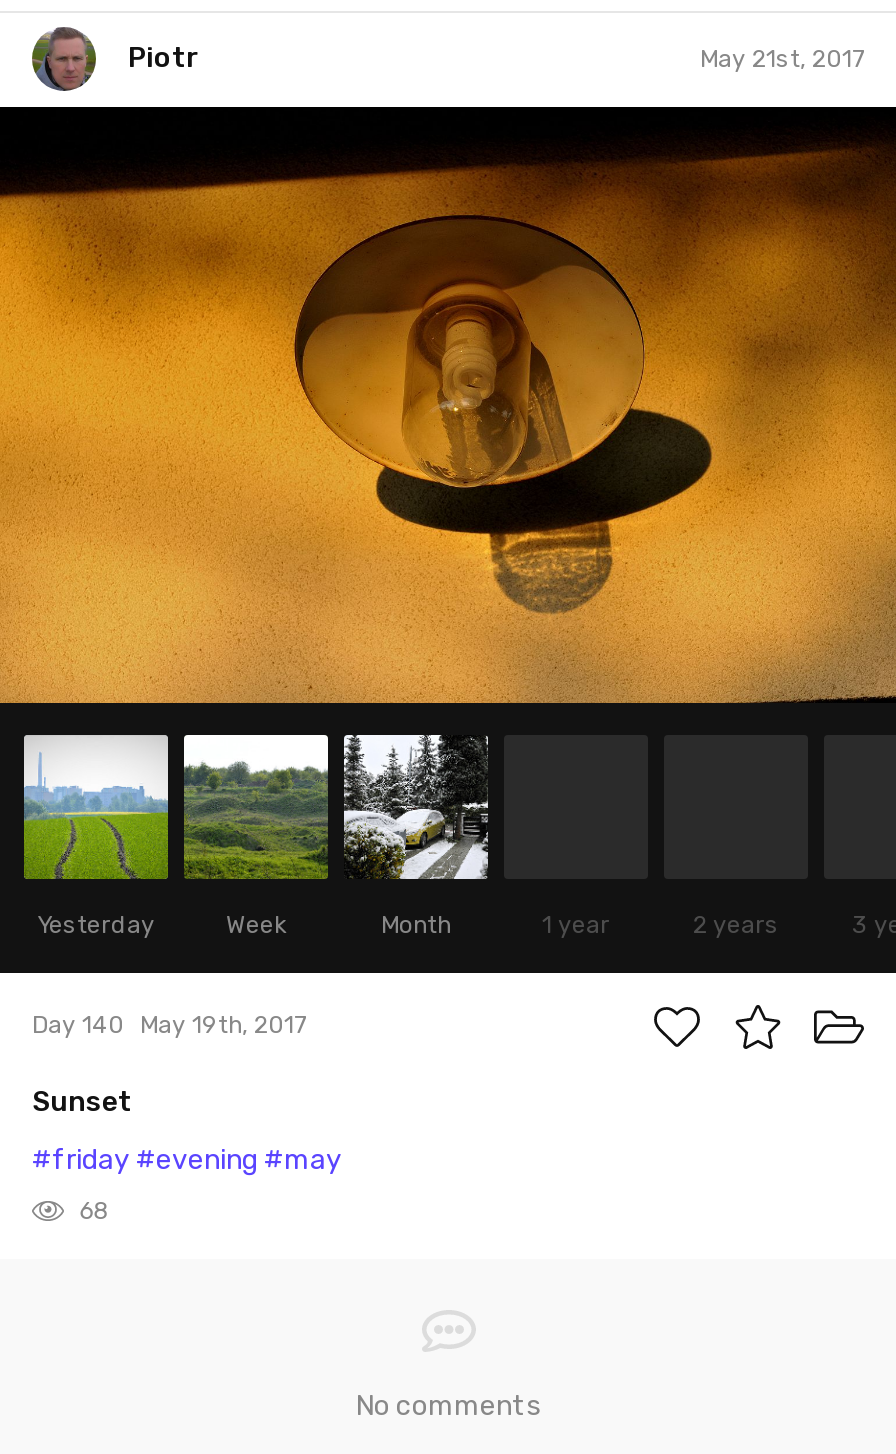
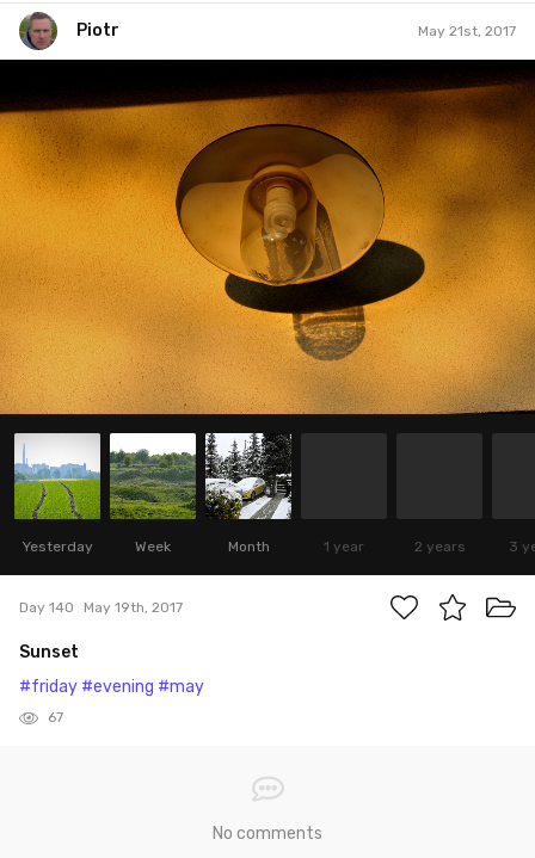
- 68
+ 67
